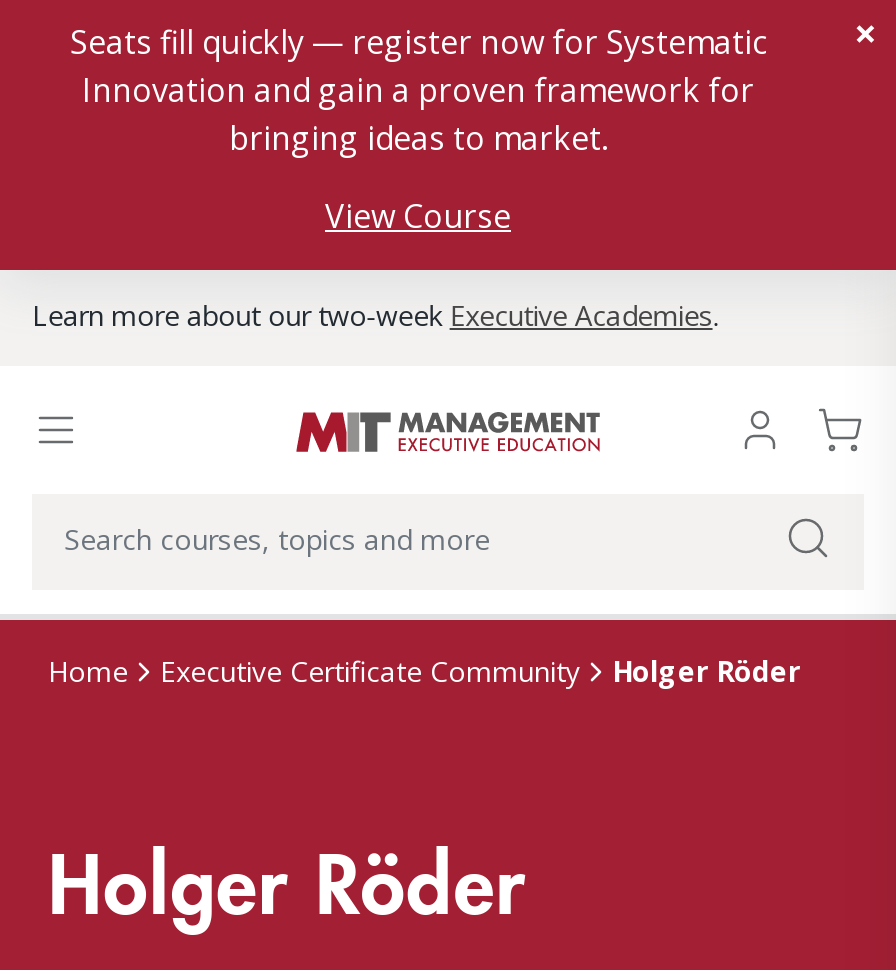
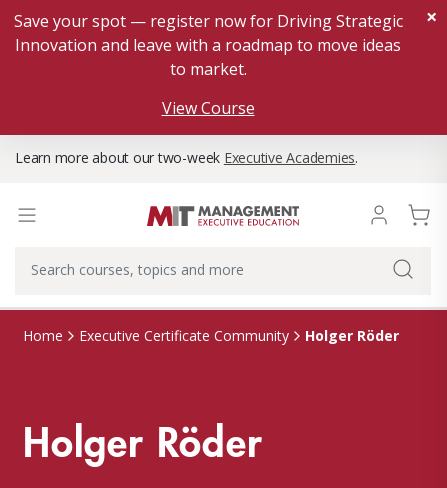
- Seats fill quickly — register now for Systematic
- Innovation and gain a proven framework for
- bringing ideas to market.
+ Save your spot — register now for Driving Strategic
+ Innovation and leave with a roadmap to move ideas
+ to market.
